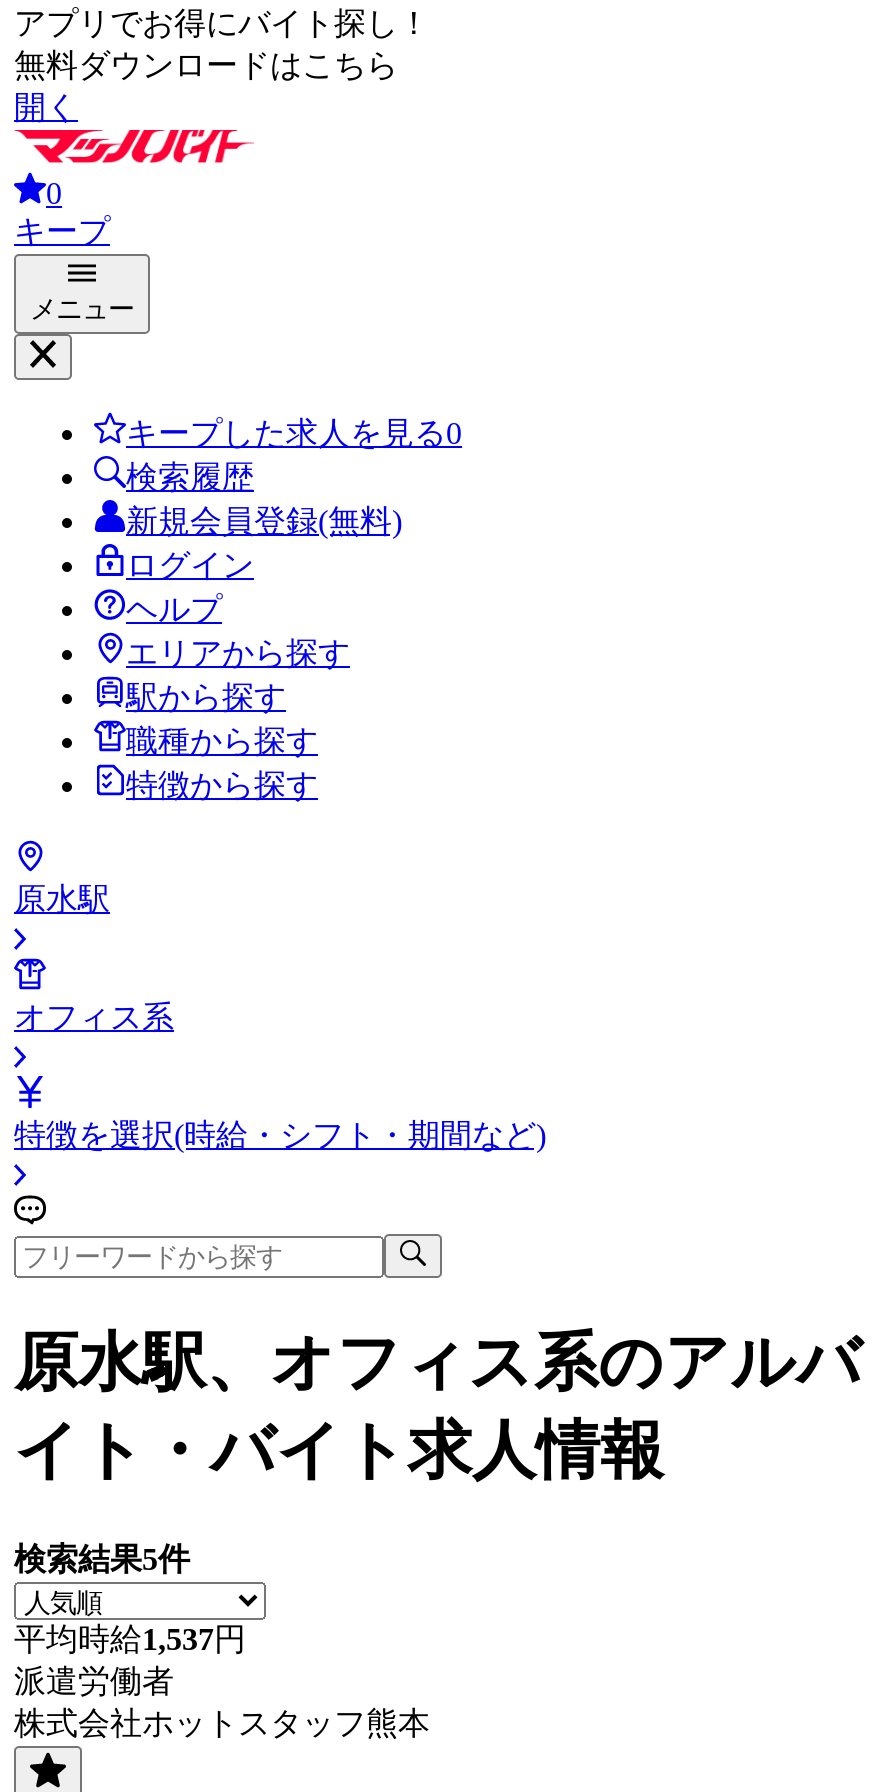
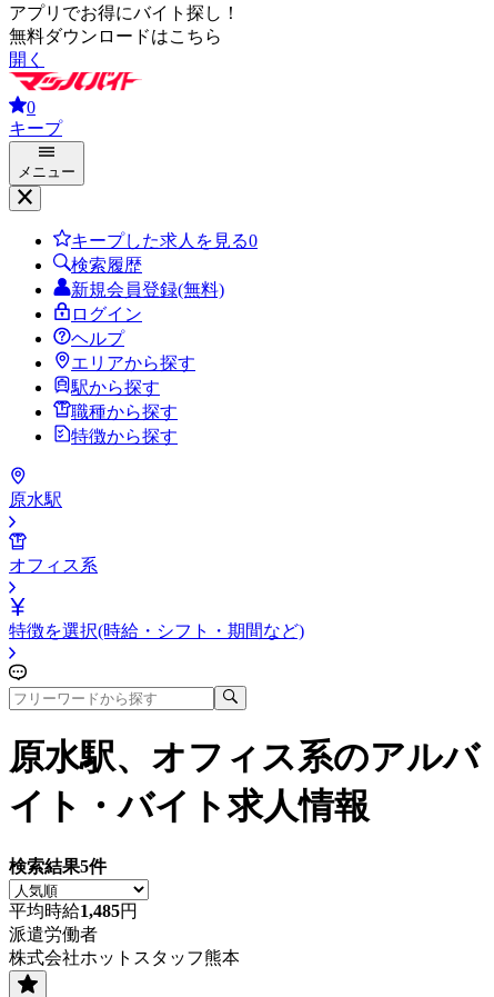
- 平均時給1,537円
+ 平均時給1,485円
